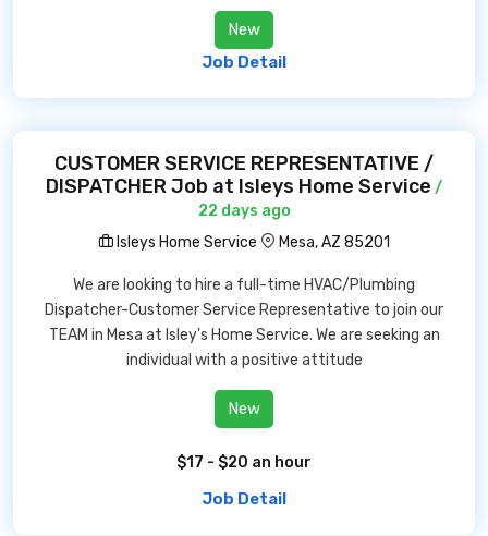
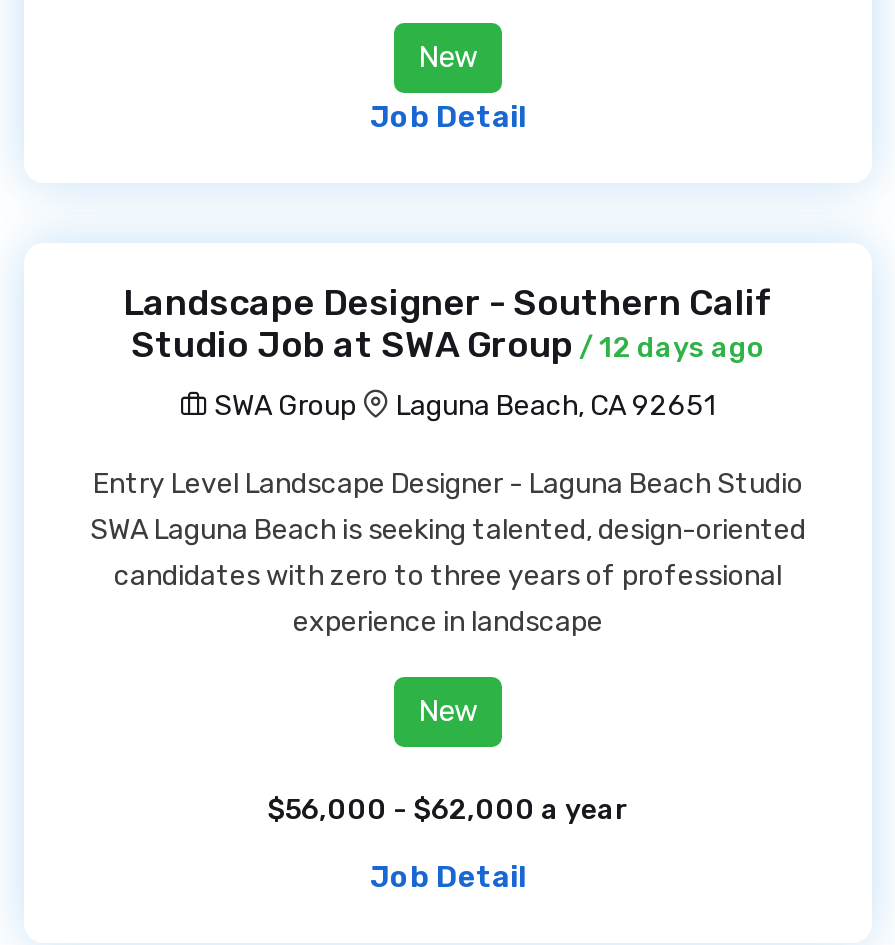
- CUSTOMER SERVICE REPRESENTATIVE /
- DISPATCHER Job at Isleys Home Service /
- 22 days ago
+ Landscape Designer - Southern Calif
+ Studio Job at SWA Group / 12 days ago

- Isleys Home Service
- Mesa, AZ 85201
+ SWA Group
+ Laguna Beach, CA 92651

- We are looking to hire a full-time HVAC/Plumbing
- Dispatcher-Customer Service Representative to join our
- TEAM in Mesa at Isley's Home Service. We are seeking an
- individual with a positive attitude
+ Entry Level Landscape Designer - Laguna Beach Studio
+ SWA Laguna Beach is seeking talented, design-oriented
+ candidates with zero to three years of professional
+ experience in landscape

- $17 - $20 an hour
+ $56,000 - $62,000 a year
